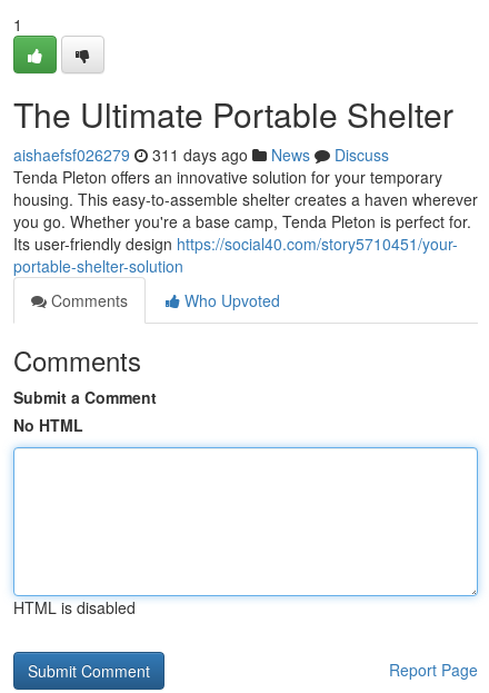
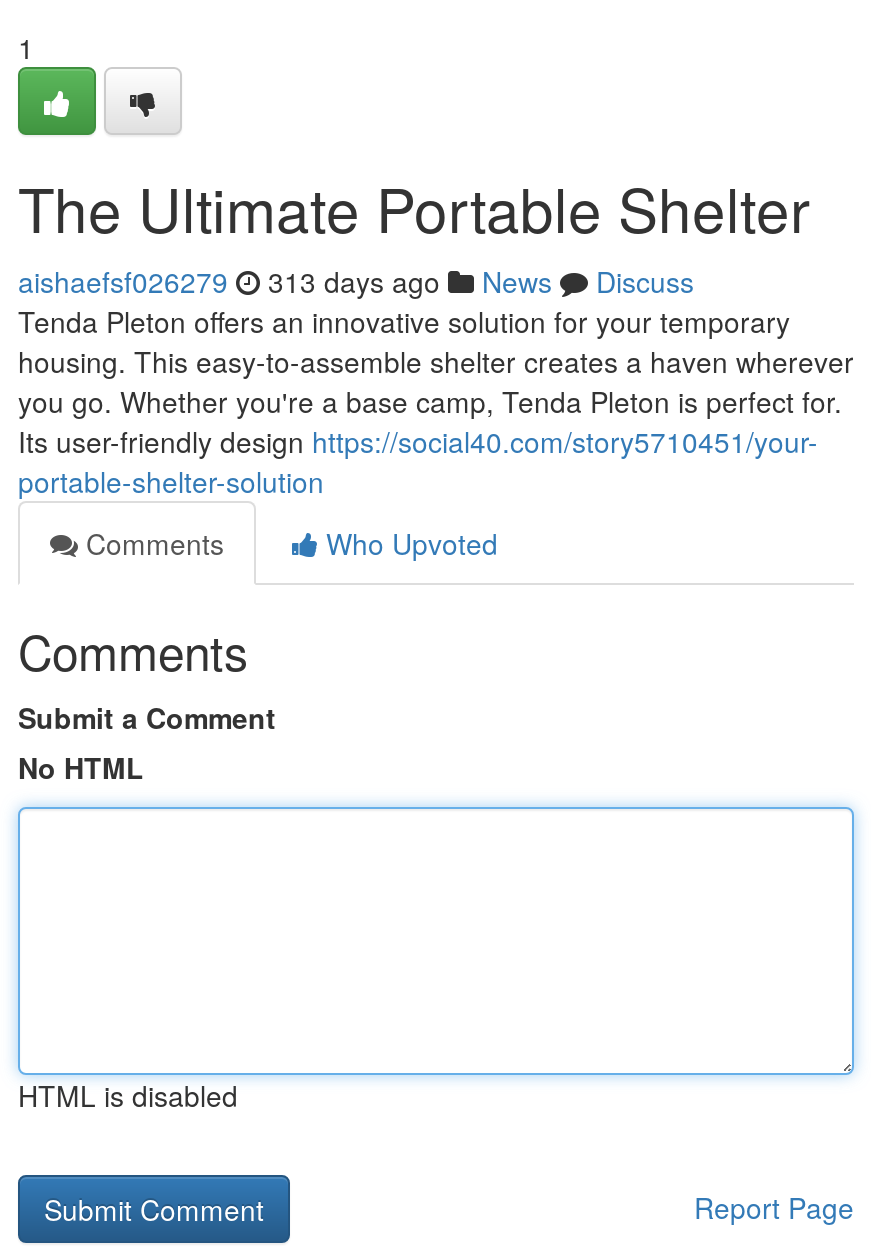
- aishaefsf026279 311 days ago News Discuss
+ aishaefsf026279 313 days ago News Discuss
